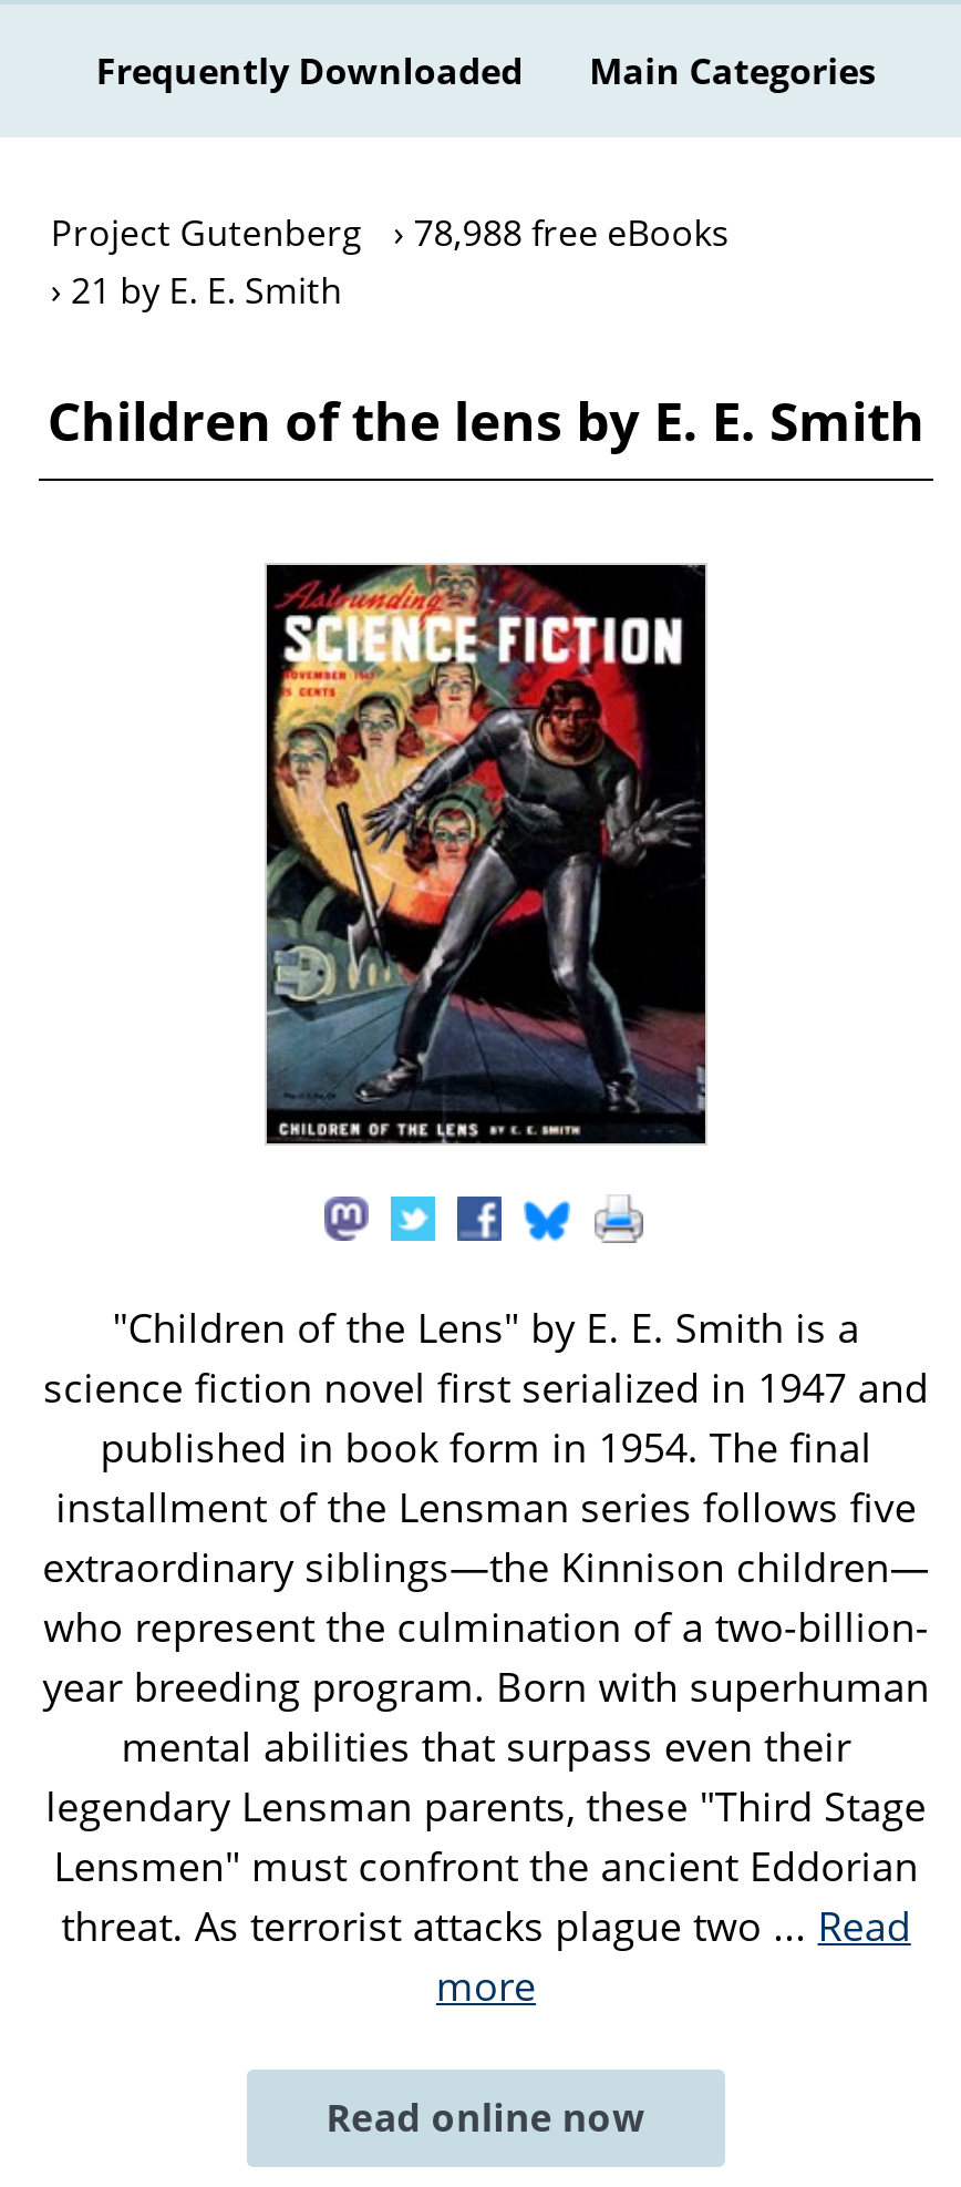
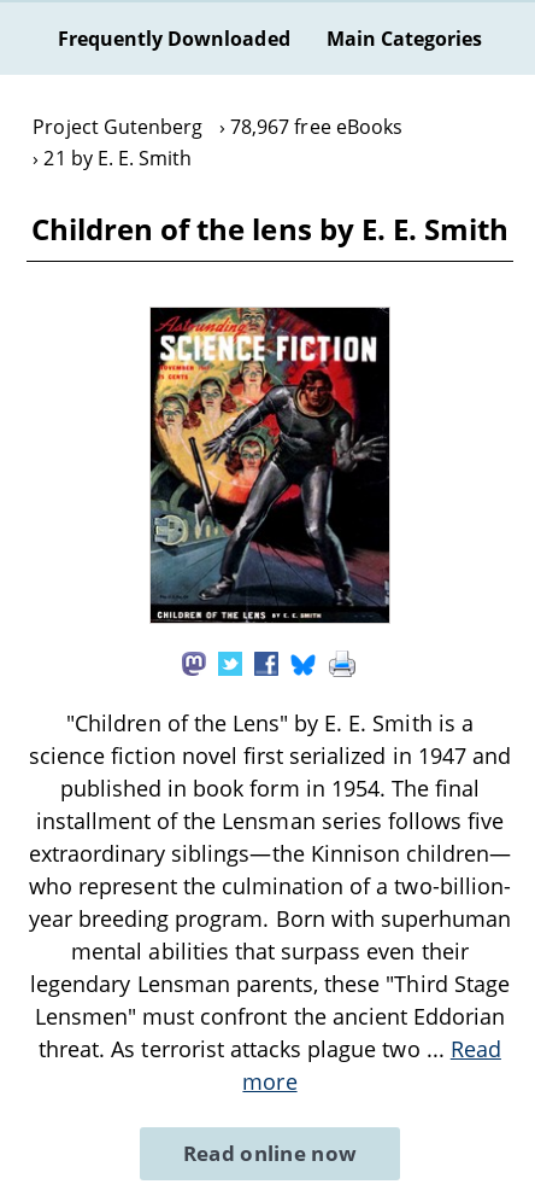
- Project Gutenberg 78,988 free eBooks
+ Project Gutenberg 78,967 free eBooks
